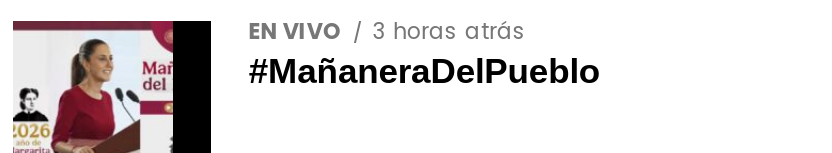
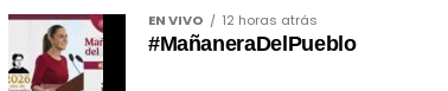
- EN VIVO 3 horas atrás
+ EN VIVO 12 horas atrás
